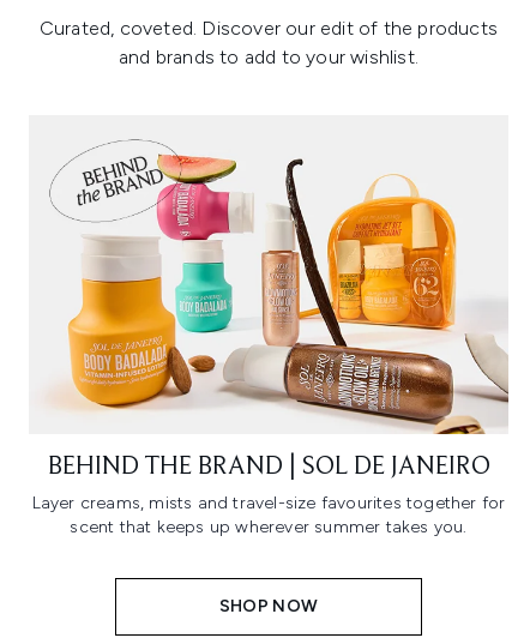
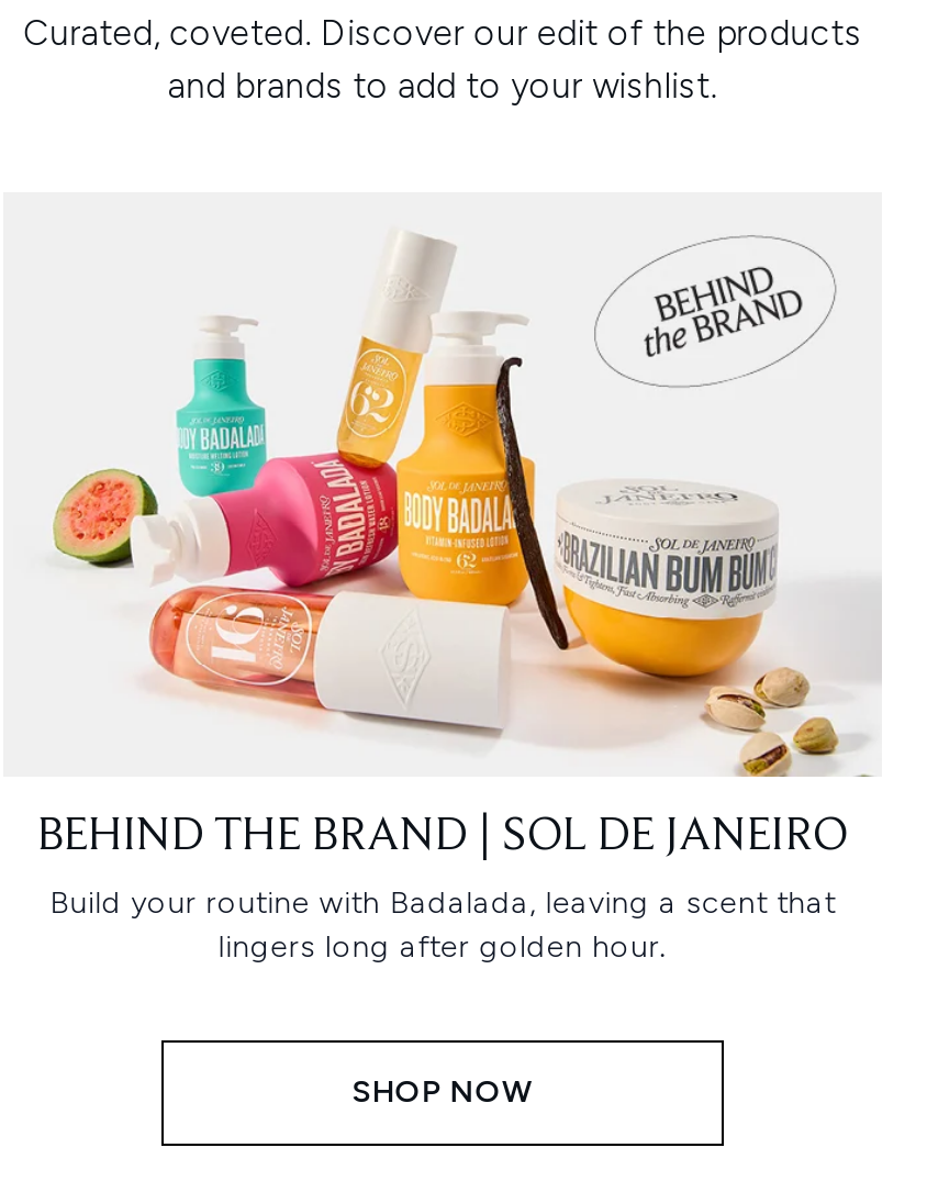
- [image]
+ [image]

- Layer creams, mists and travel-size favourites together for
- scent that keeps up wherever summer takes you.
+ Build your routine with Badalada, leaving a scent that
+ lingers long after golden hour.
